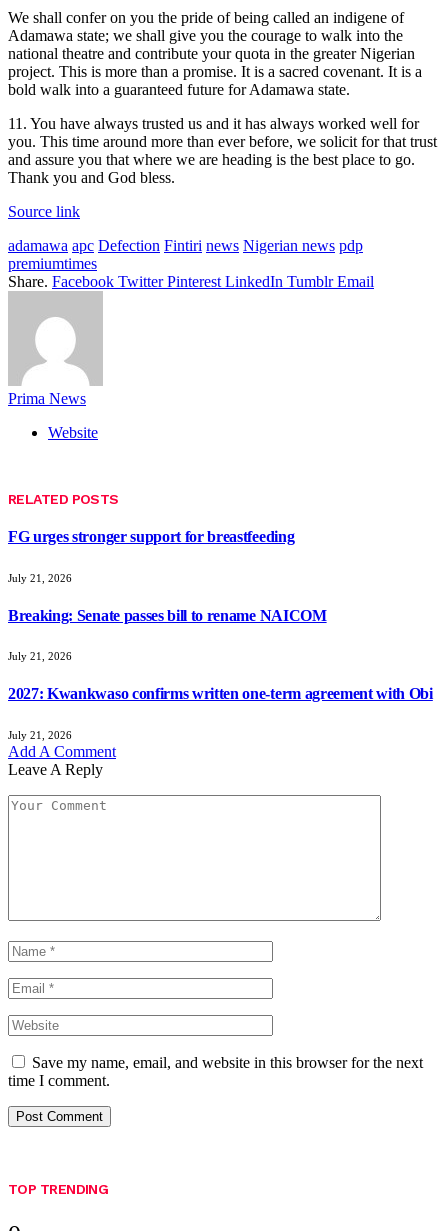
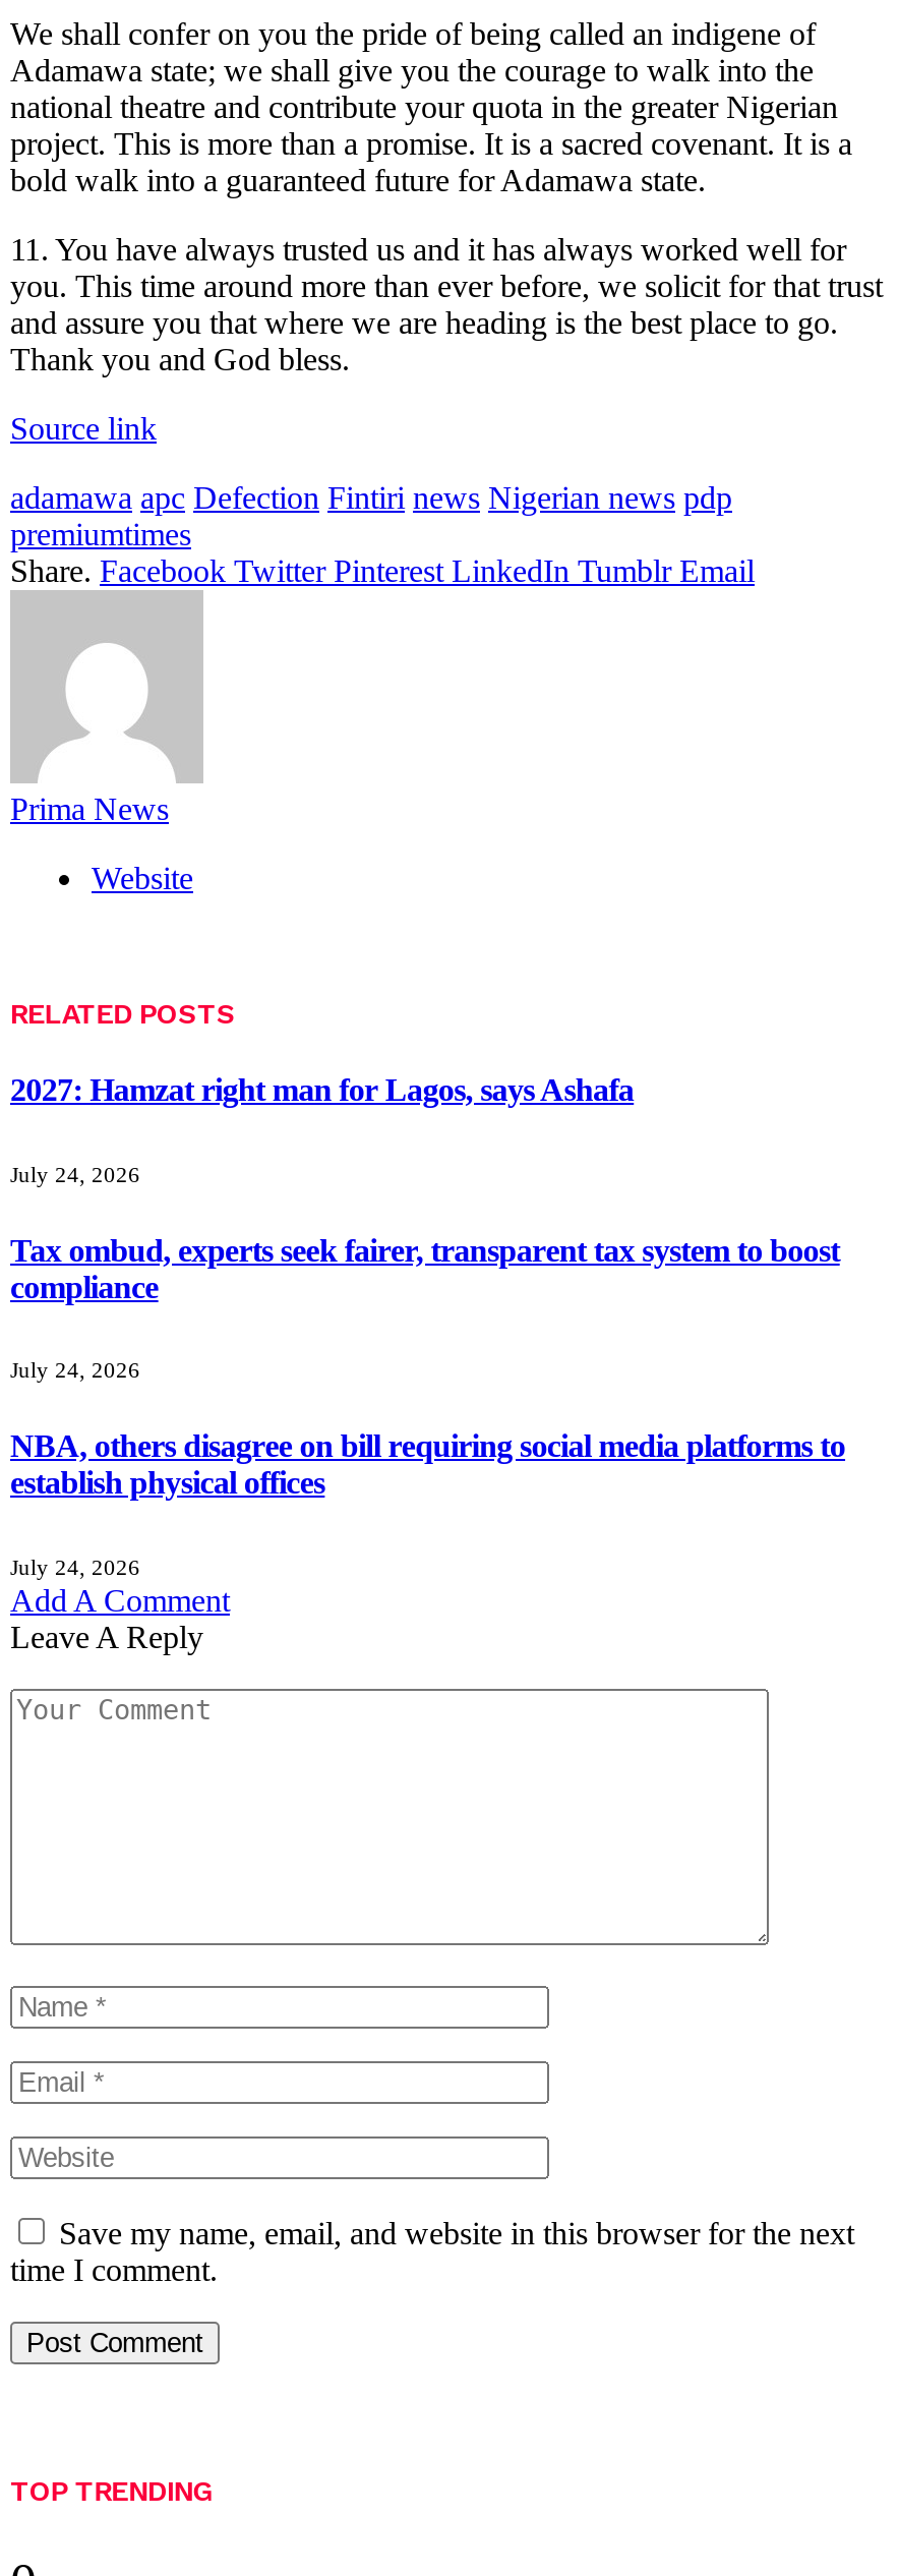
- FG urges stronger support for breastfeeding
+ 2027: Hamzat right man for Lagos, says Ashafa

- July 21, 2026
+ July 24, 2026

- Breaking: Senate passes bill to rename NAICOM
+ Tax ombud, experts seek fairer, transparent tax system to boost
+ compliance

- July 21, 2026
+ July 24, 2026

- 2027: Kwankwaso confirms written one-term agreement with Obi
+ NBA, others disagree on bill requiring social media platforms to
+ establish physical offices

- July 21, 2026
+ July 24, 2026
